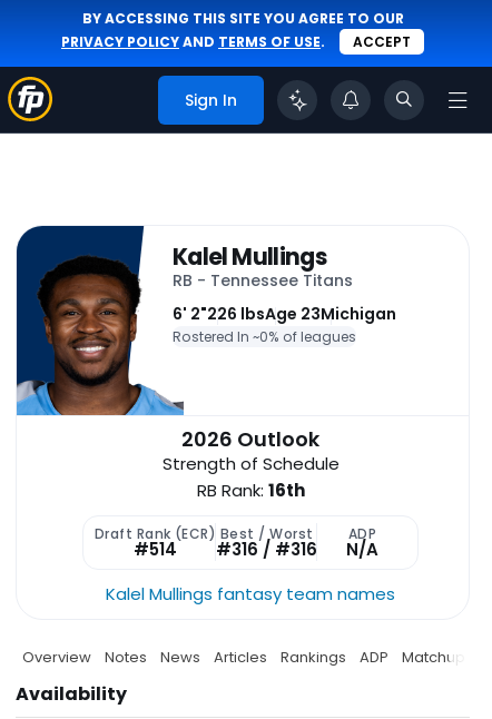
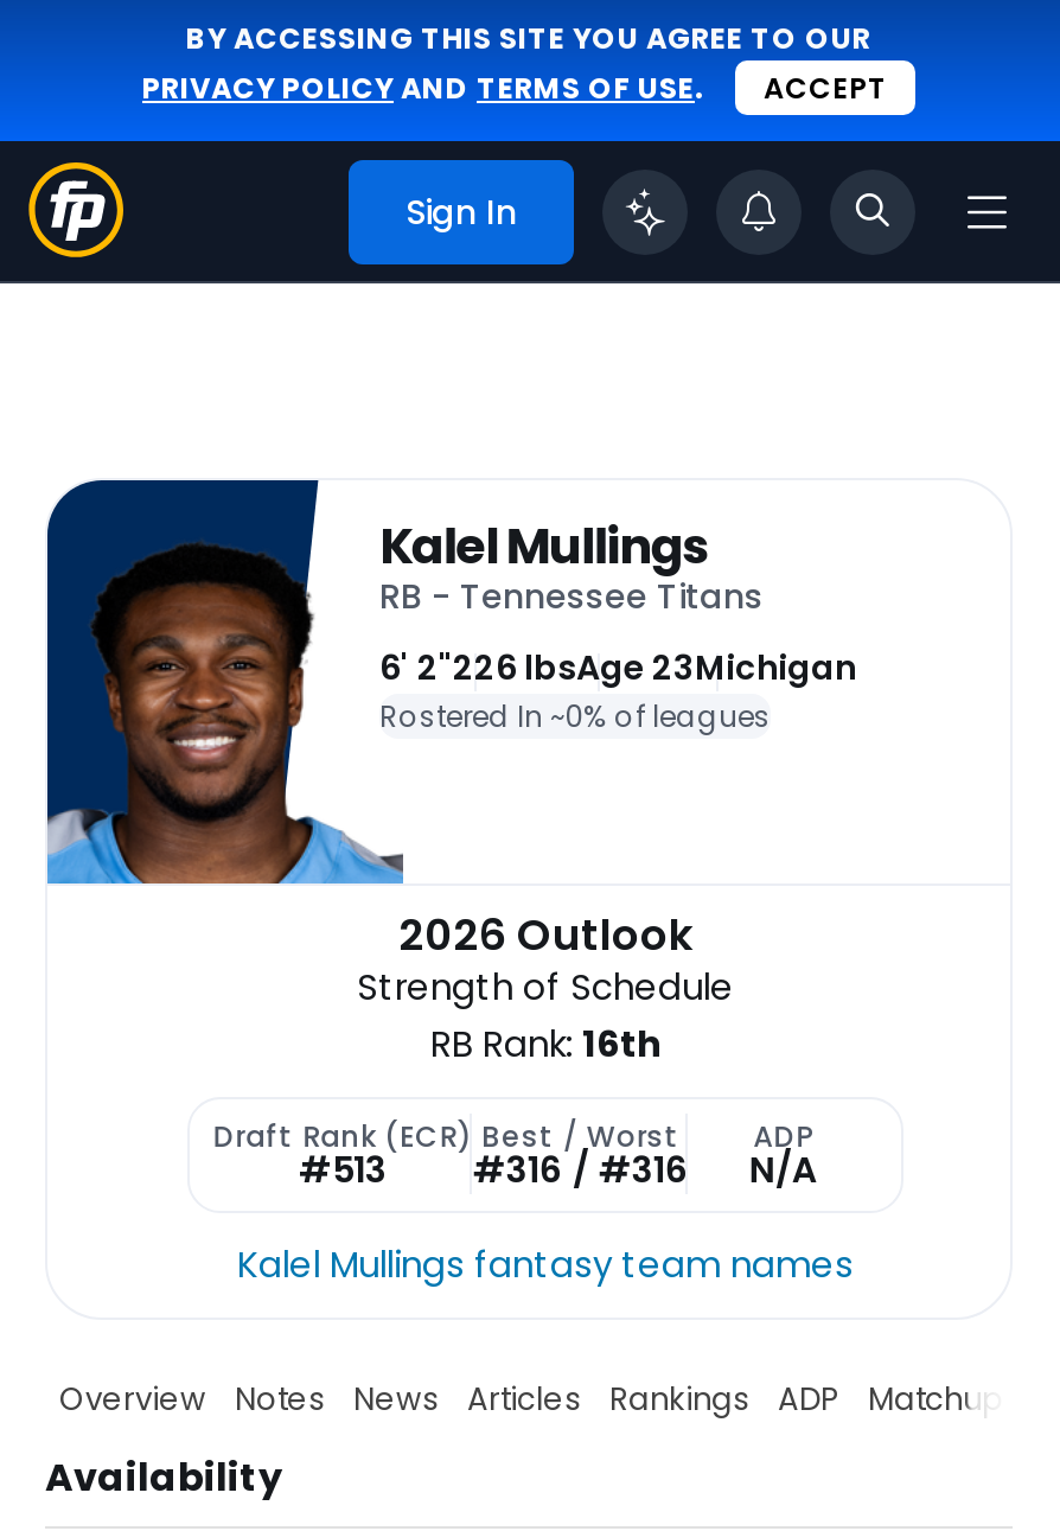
- #514 #316 / #316 N/A
+ #513 #316 / #316 N/A
